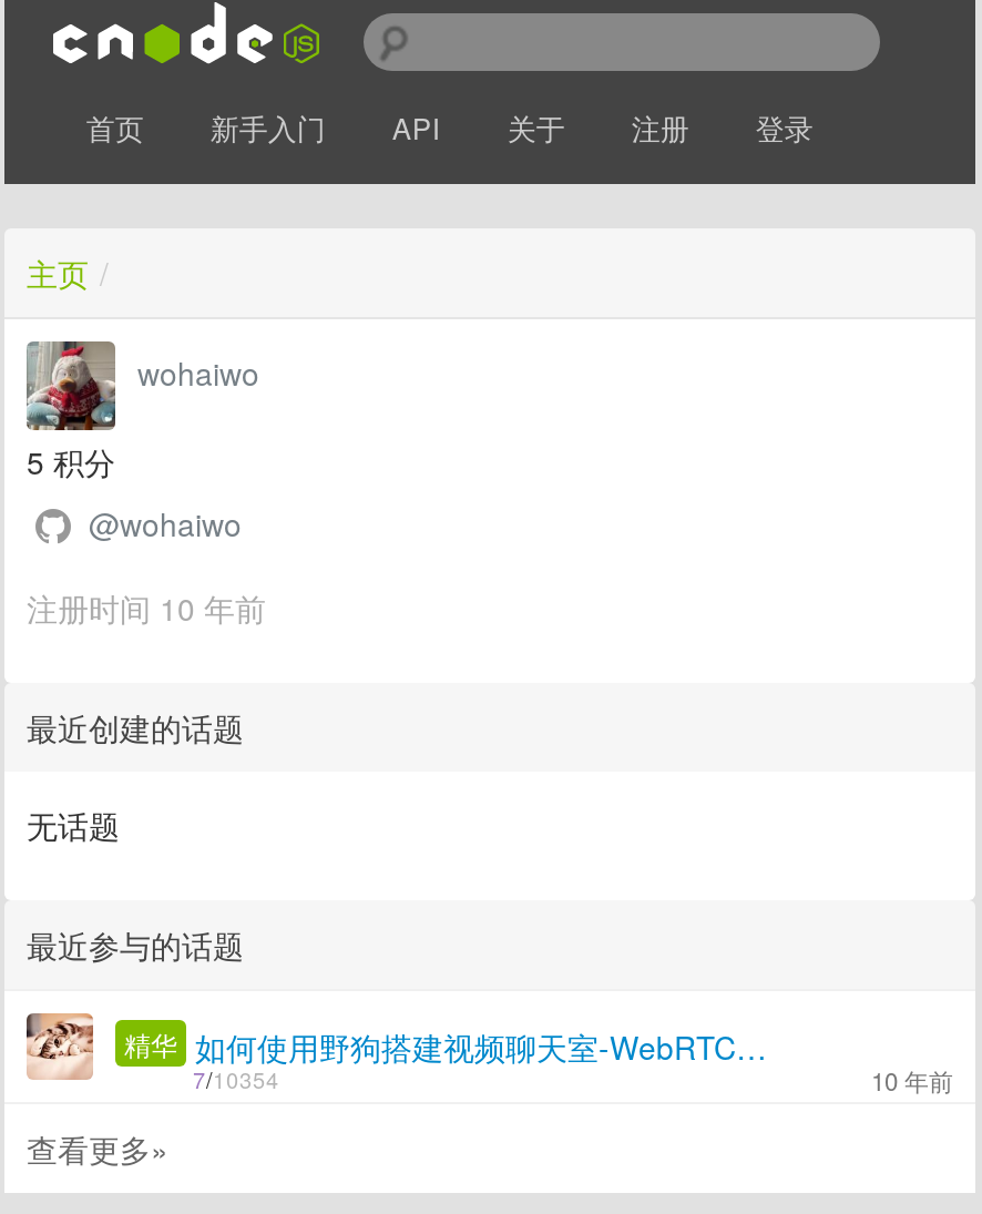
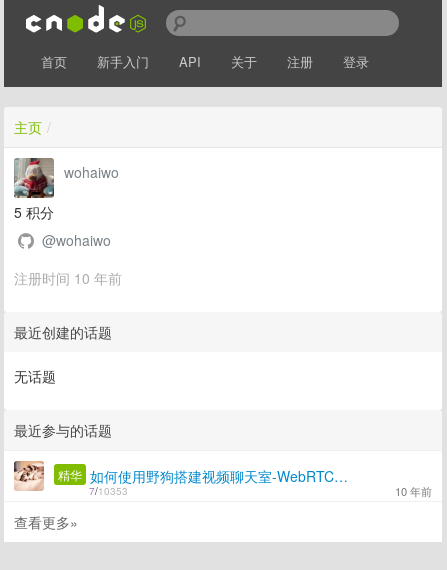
- 7 /10354
+ 7 /10353
